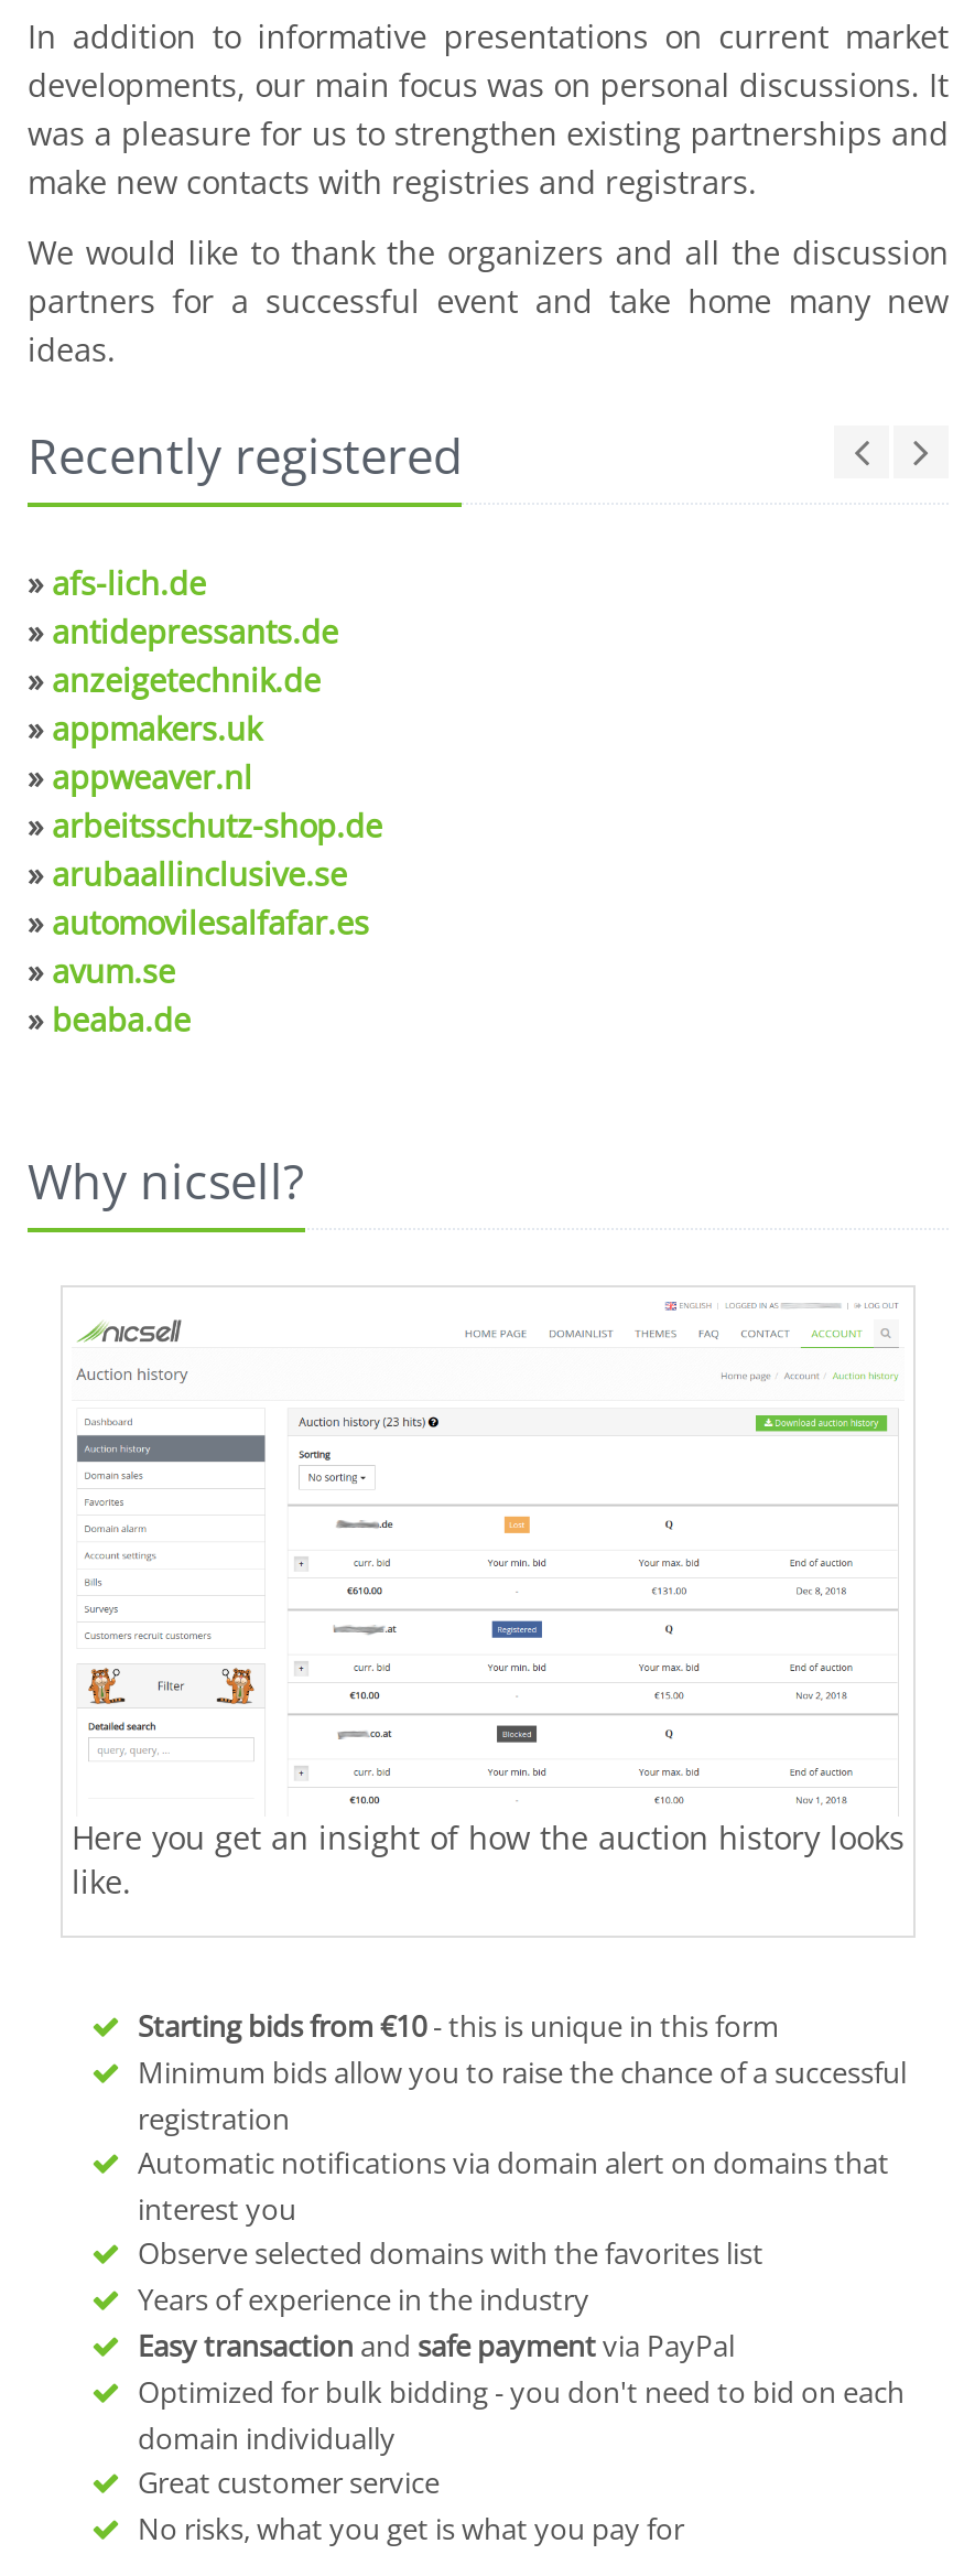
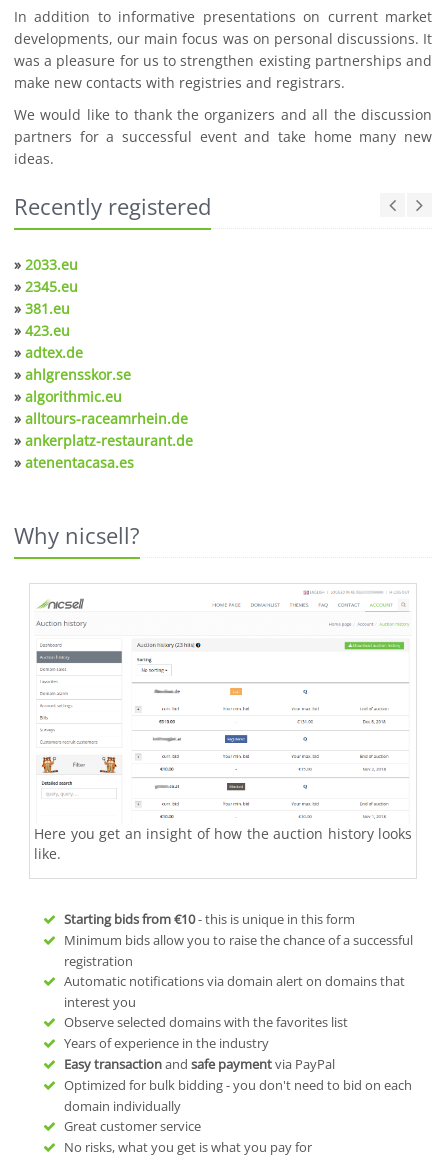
- » afs-lich.de
- » antidepressants.de
- » anzeigetechnik.de
- » appmakers.uk
- » appweaver.nl
- » arbeitsschutz-shop.de
- » arubaallinclusive.se
- » automovilesalfafar.es
- » avum.se
- » beaba.de
+ » 2033.eu
+ » 2345.eu
+ » 381.eu
+ » 423.eu
+ » adtex.de
+ » ahlgrensskor.se
+ » algorithmic.eu
+ » alltours-raceamrhein.de
+ » ankerplatz-restaurant.de
+ » atenentacasa.es
